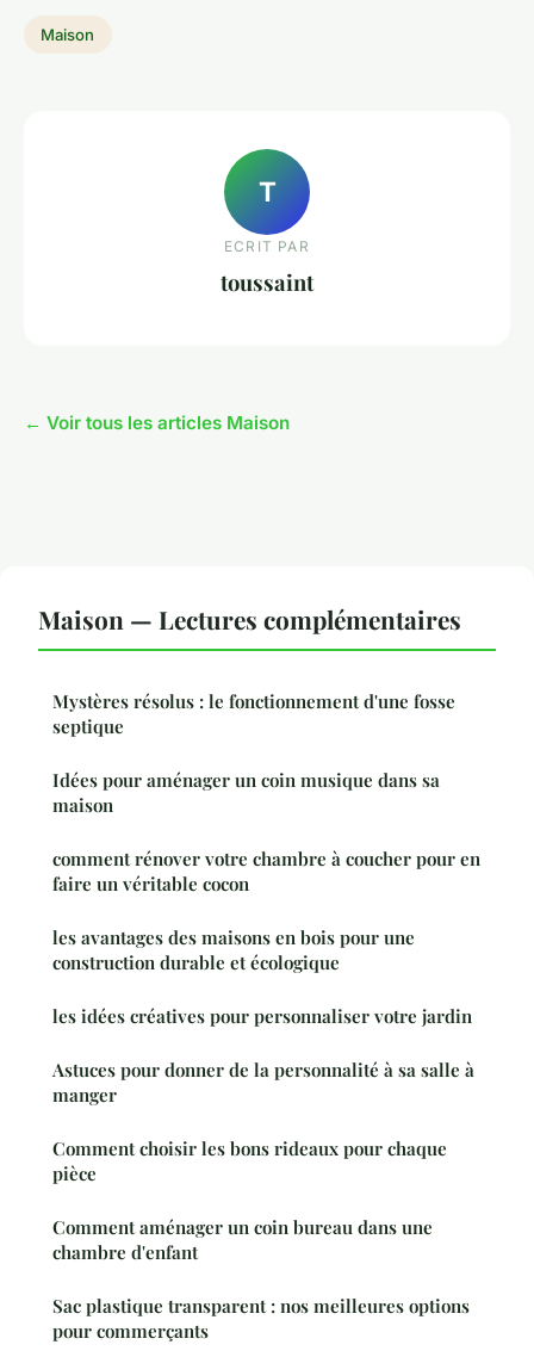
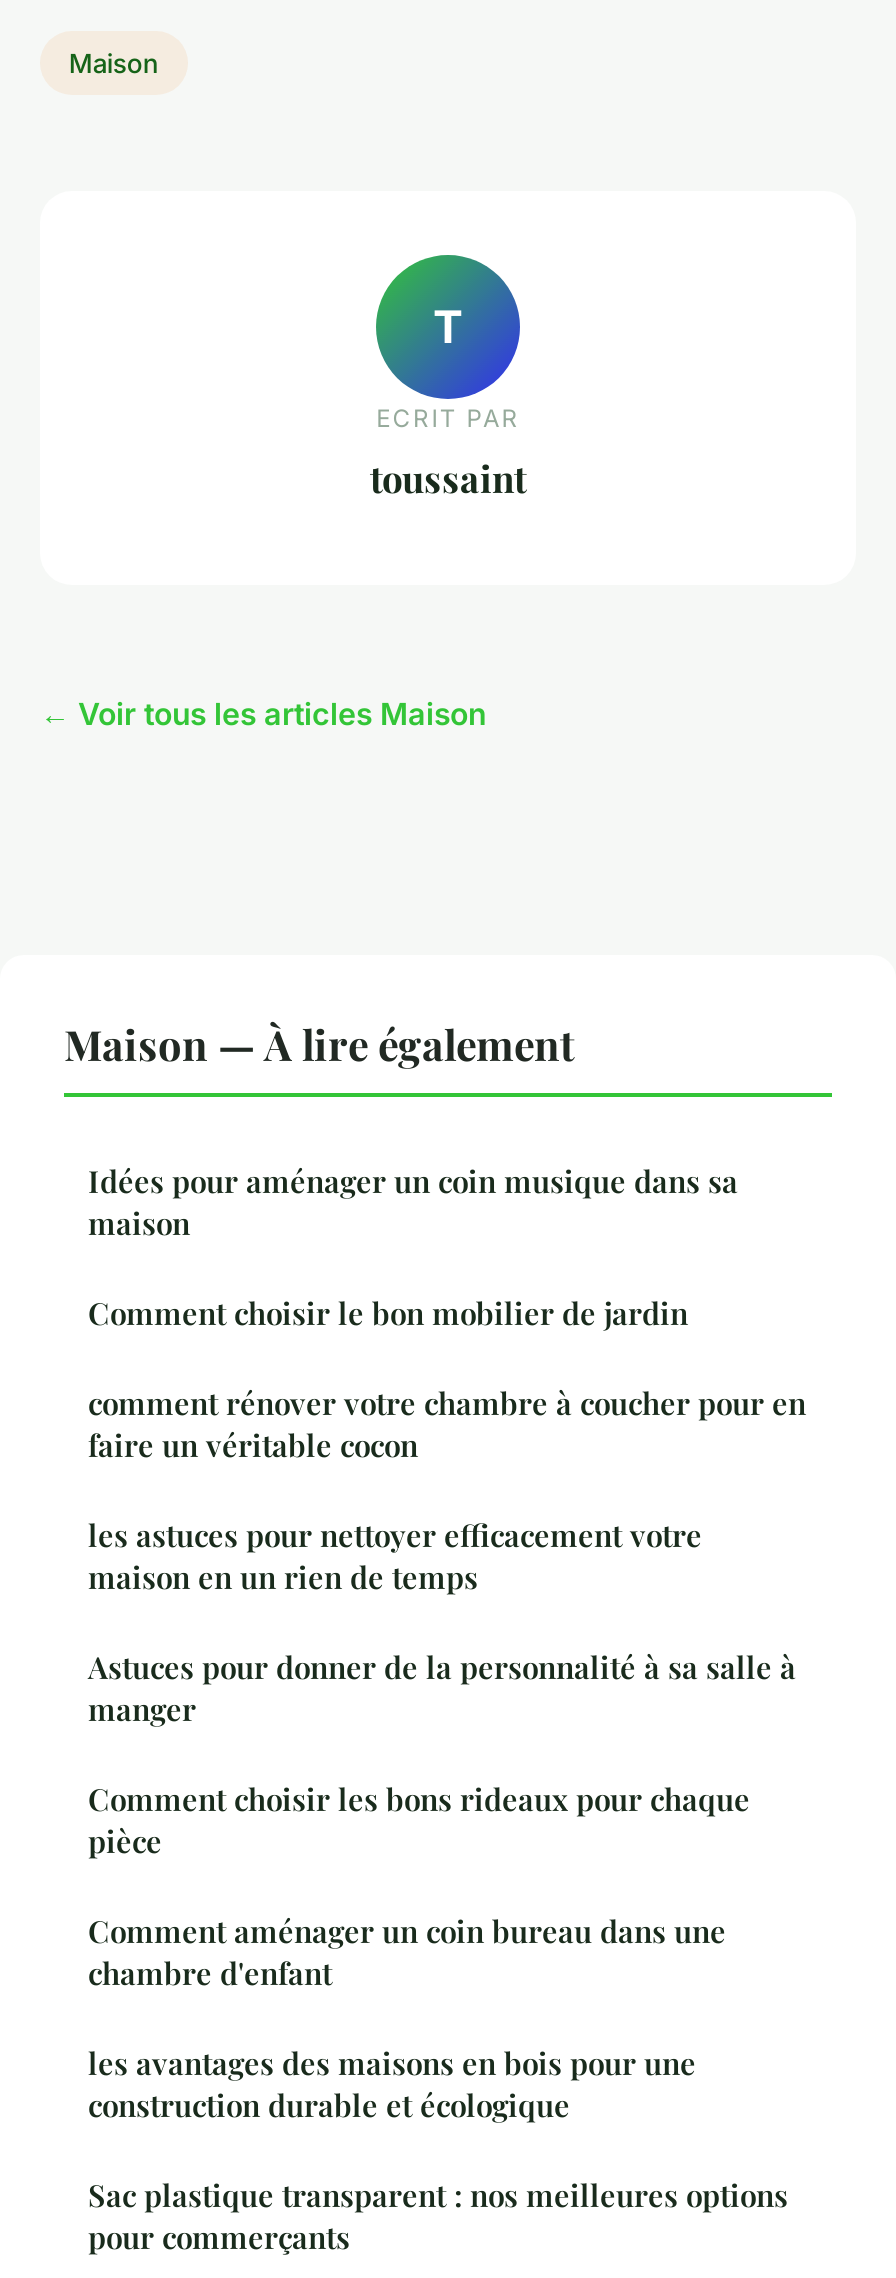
- Maison — Lectures complémentaires
- Mystères résolus : le fonctionnement d'une fosse
- septique
+ Maison — À lire également

moved up: Idées pour aménager un coin musique dans sa | maison

+ Comment choisir le bon mobilier de jardin

moved up: comment rénover votre chambre à coucher pour en | faire un véritable cocon

moved down: les avantages des maisons en bois pour une | construction durable et écologique

- les idées créatives pour personnaliser votre jardin
+ les astuces pour nettoyer efficacement votre
+ maison en un rien de temps

moved up: Astuces pour donner de la personnalité à sa salle à | manger | Comment choisir les bons rideaux pour chaque | pièce | Comment aménager un coin bureau dans une | chambre d'enfant
